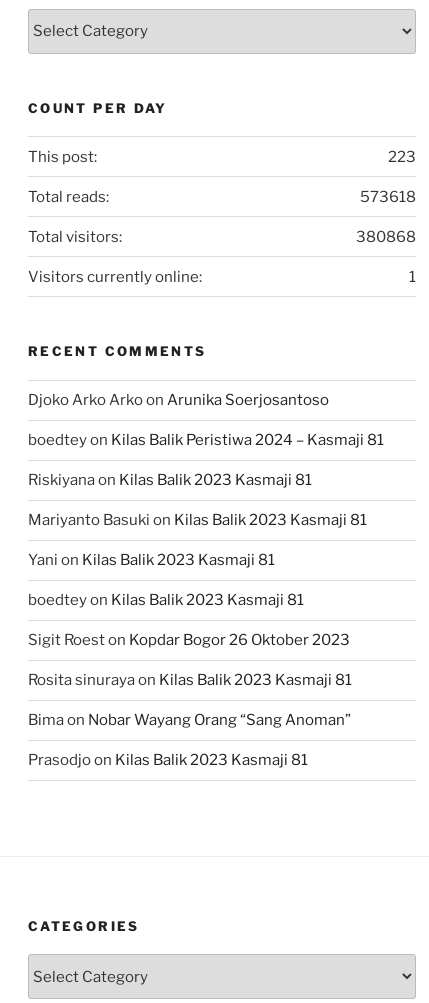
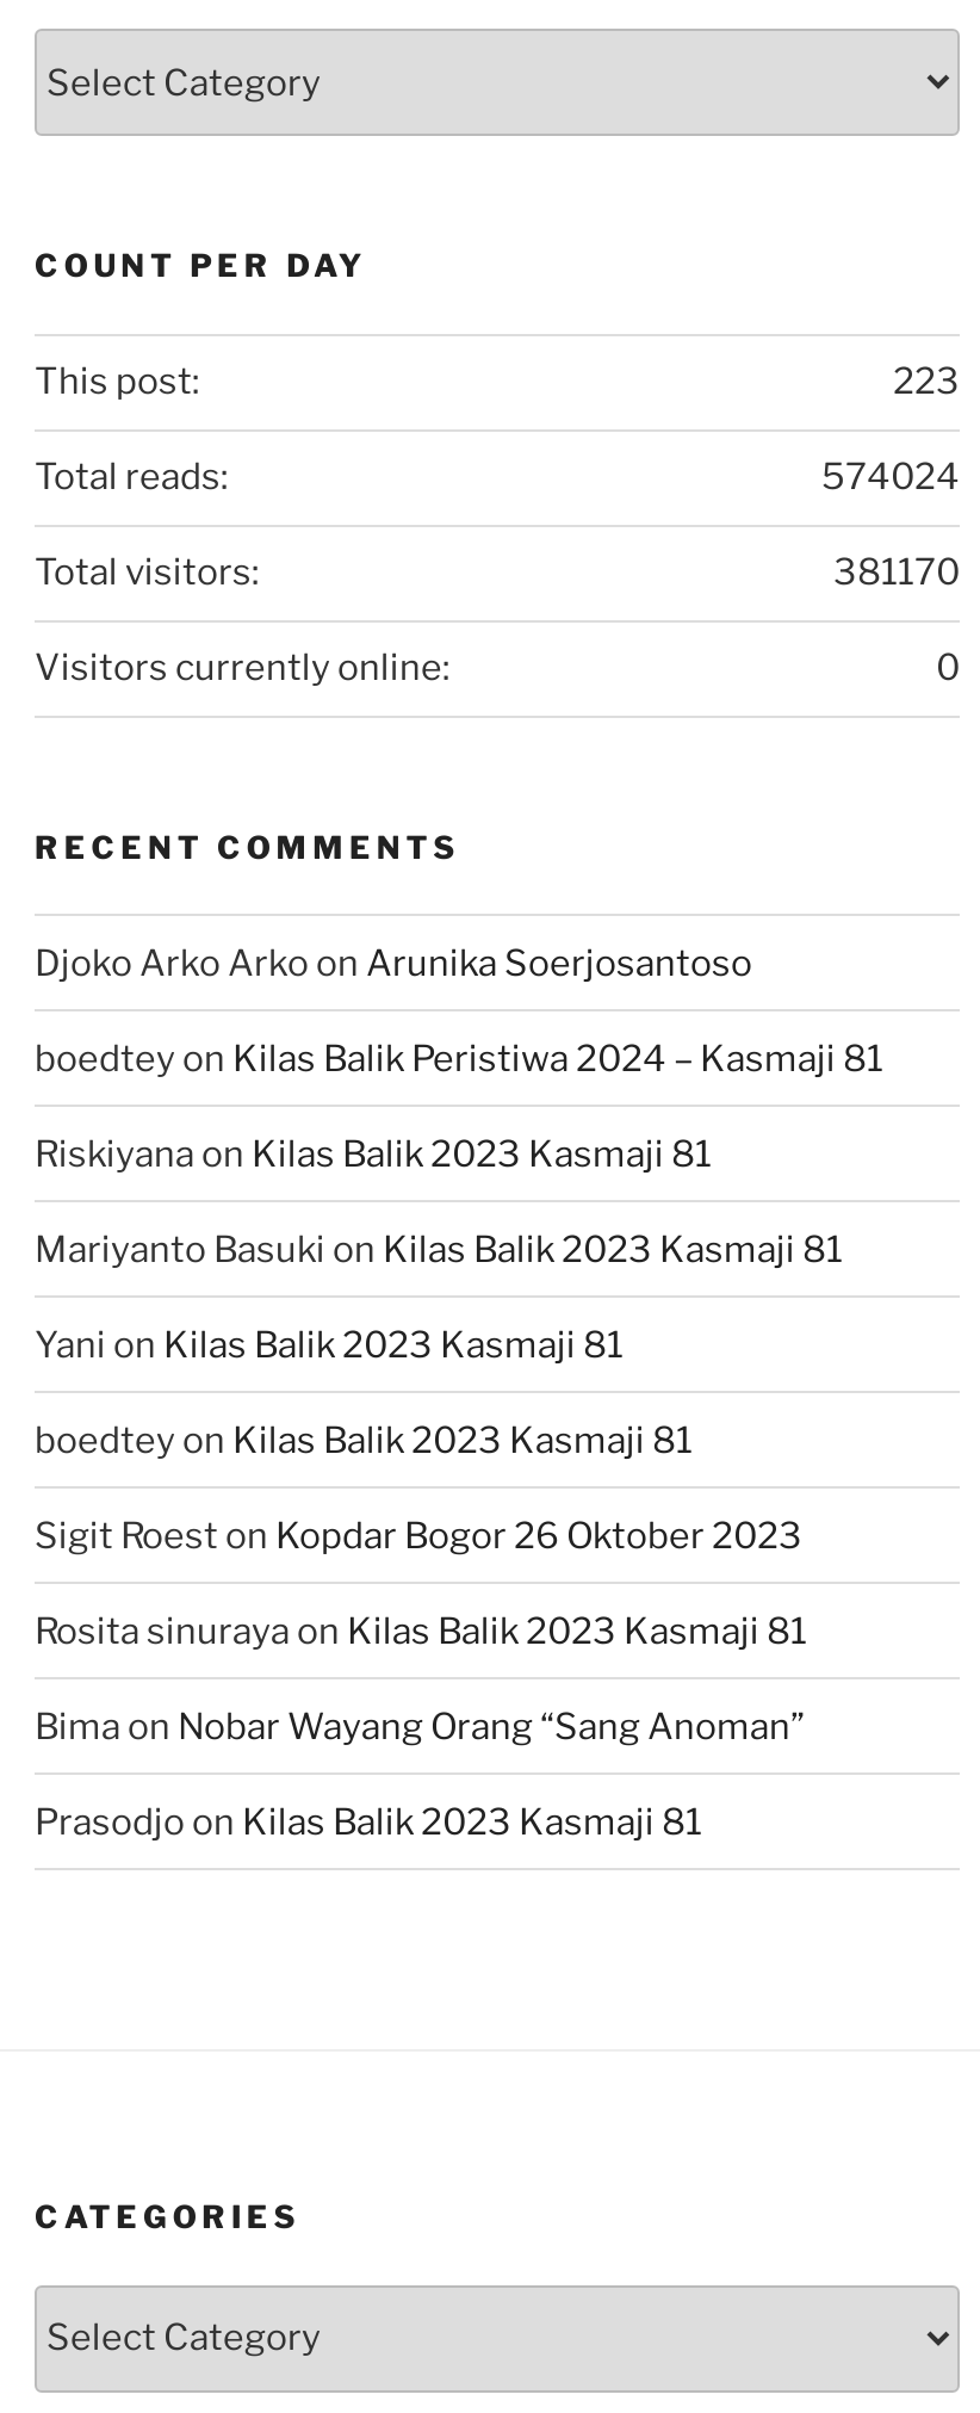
- 573618
+ 574024

- 380868
+ 381170

- 1
+ 0
